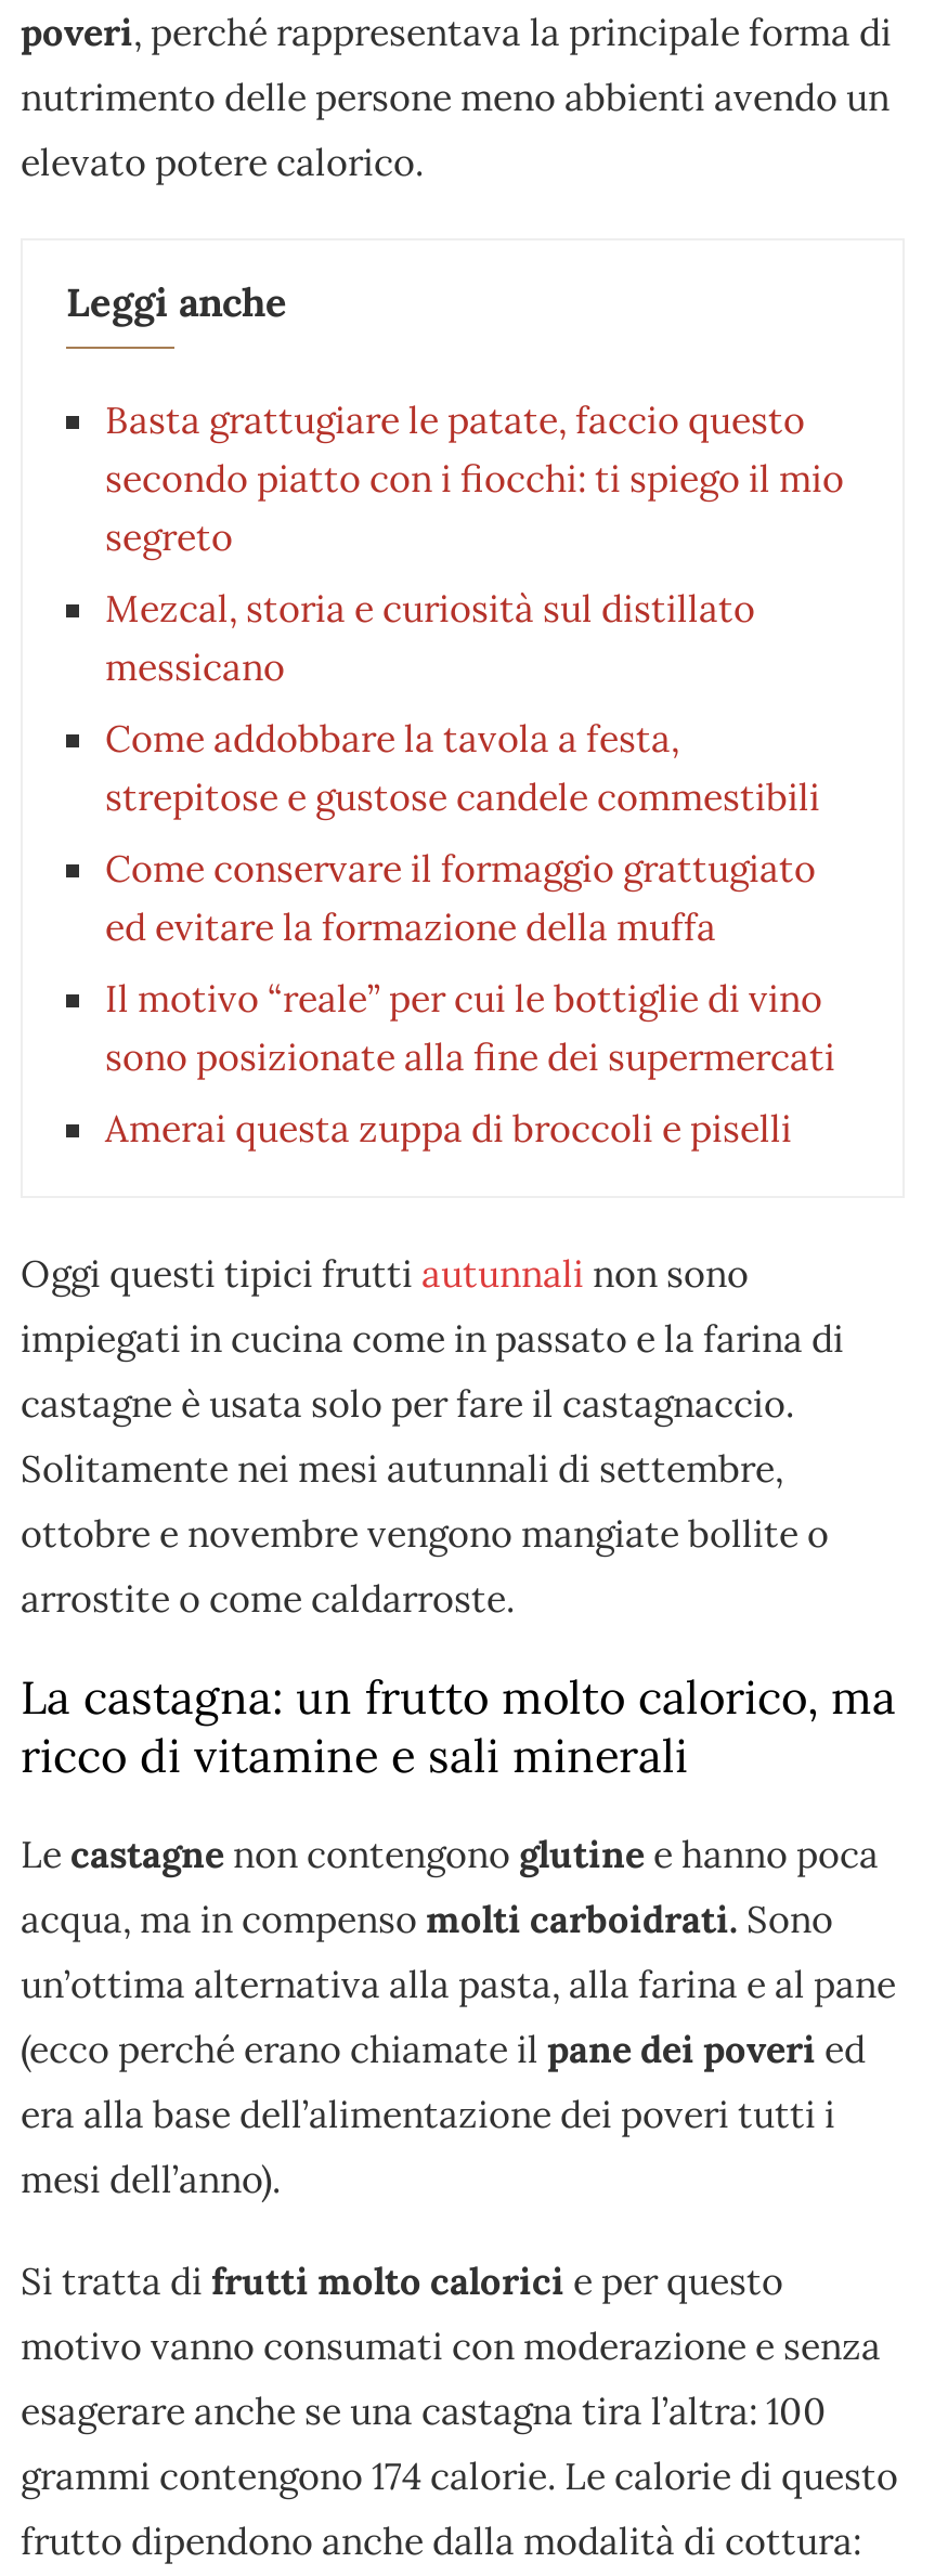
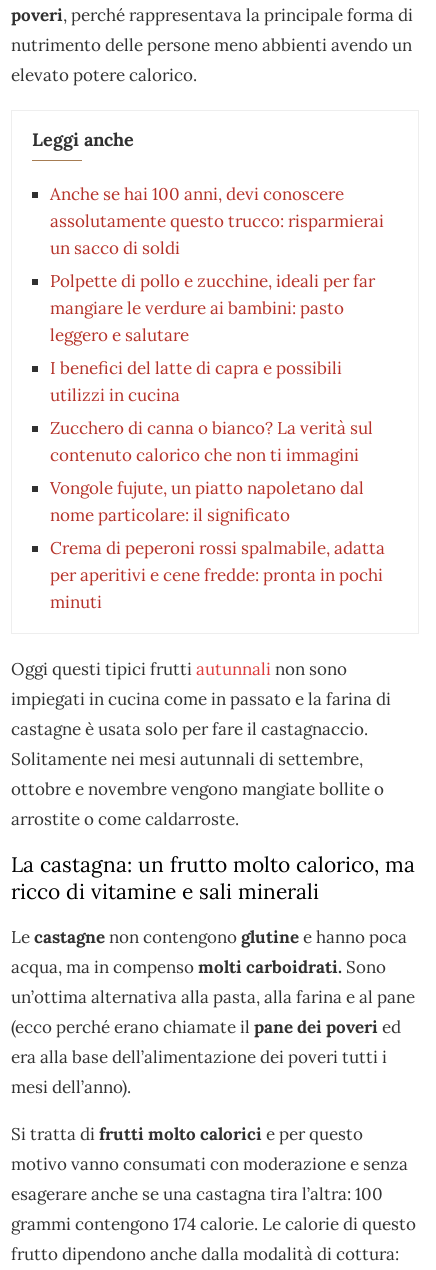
- Basta grattugiare le patate, faccio questo
- secondo piatto con i fiocchi: ti spiego il mio
- segreto
+ Anche se hai 100 anni, devi conoscere
+ assolutamente questo trucco: risparmierai
+ un sacco di soldi

- Mezcal, storia e curiosità sul distillato
- messicano
+ Polpette di pollo e zucchine, ideali per far
+ mangiare le verdure ai bambini: pasto
+ leggero e salutare

- Come addobbare la tavola a festa,
- strepitose e gustose candele commestibili
+ I benefici del latte di capra e possibili
+ utilizzi in cucina

- Come conservare il formaggio grattugiato
- ed evitare la formazione della muffa
+ Zucchero di canna o bianco? La verità sul
+ contenuto calorico che non ti immagini

- Il motivo “reale” per cui le bottiglie di vino
- sono posizionate alla fine dei supermercati
+ Vongole fujute, un piatto napoletano dal
+ nome particolare: il significato

- Amerai questa zuppa di broccoli e piselli
+ Crema di peperoni rossi spalmabile, adatta
+ per aperitivi e cene fredde: pronta in pochi
+ minuti
